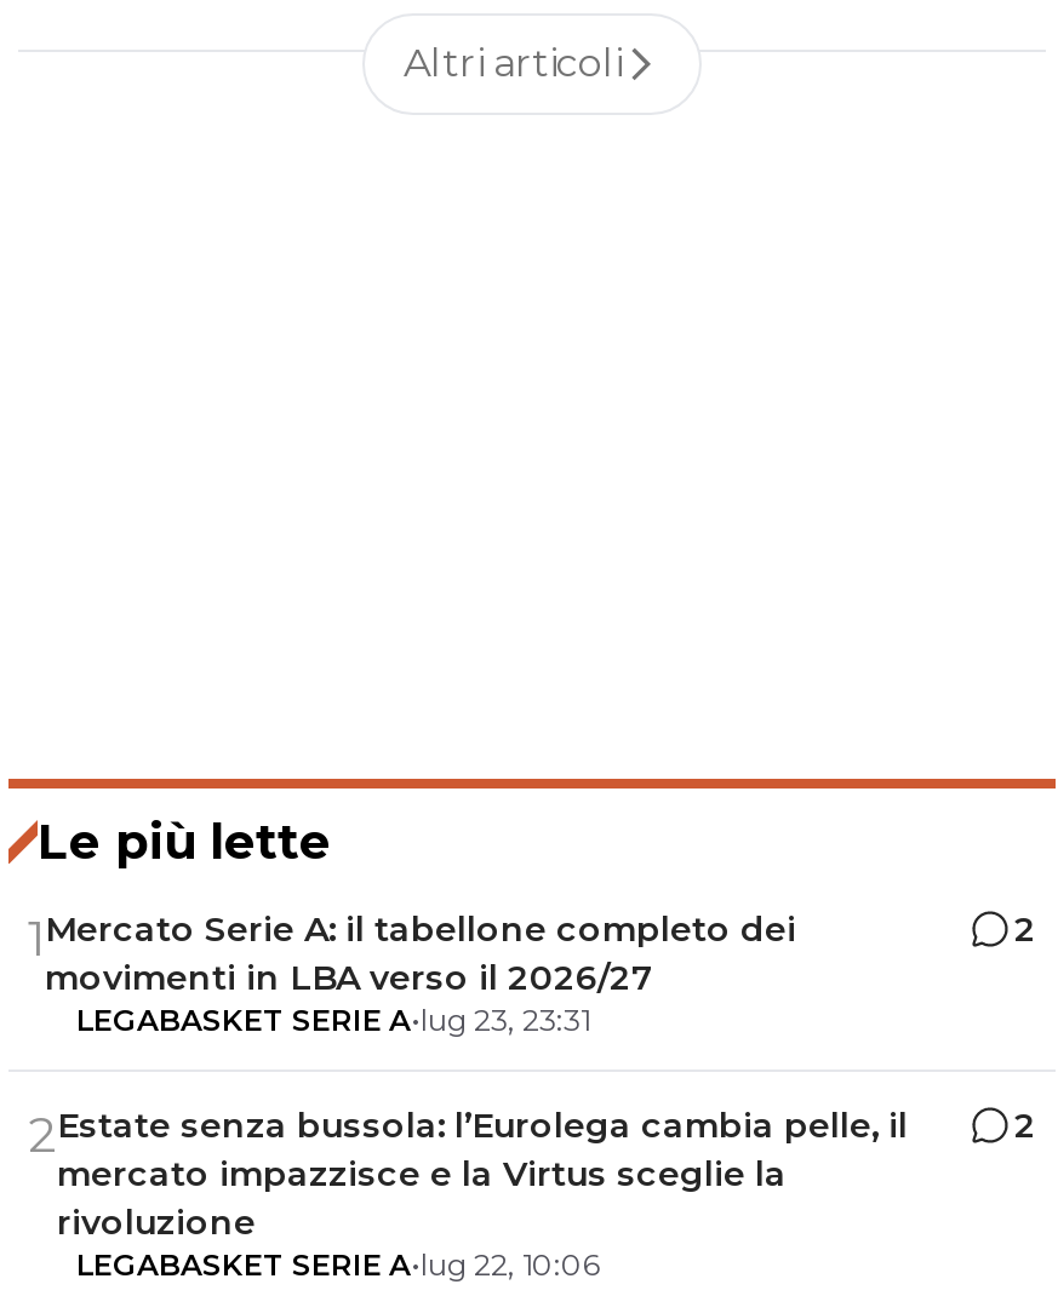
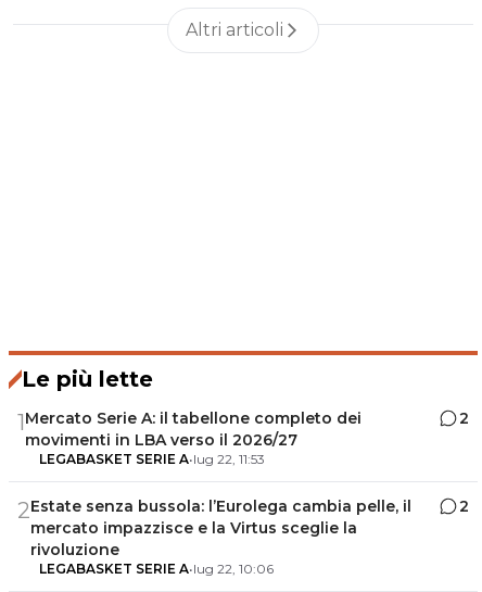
- LEGABASKET SERIE A•lug 23, 23:31
+ LEGABASKET SERIE A•lug 22, 11:53
